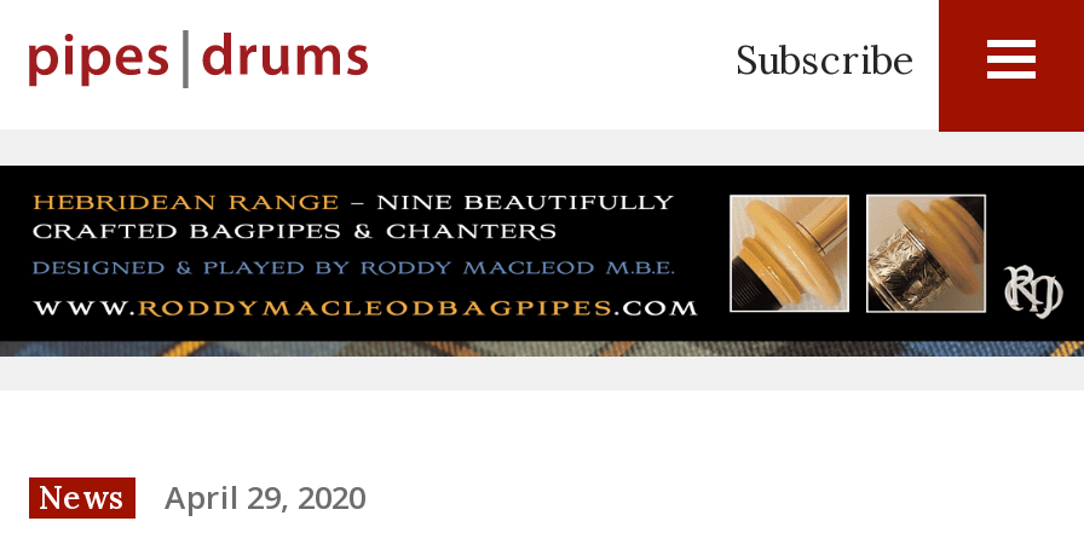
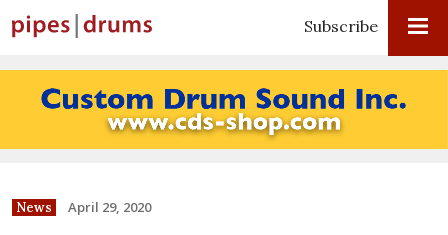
- [image]
+ [image]
